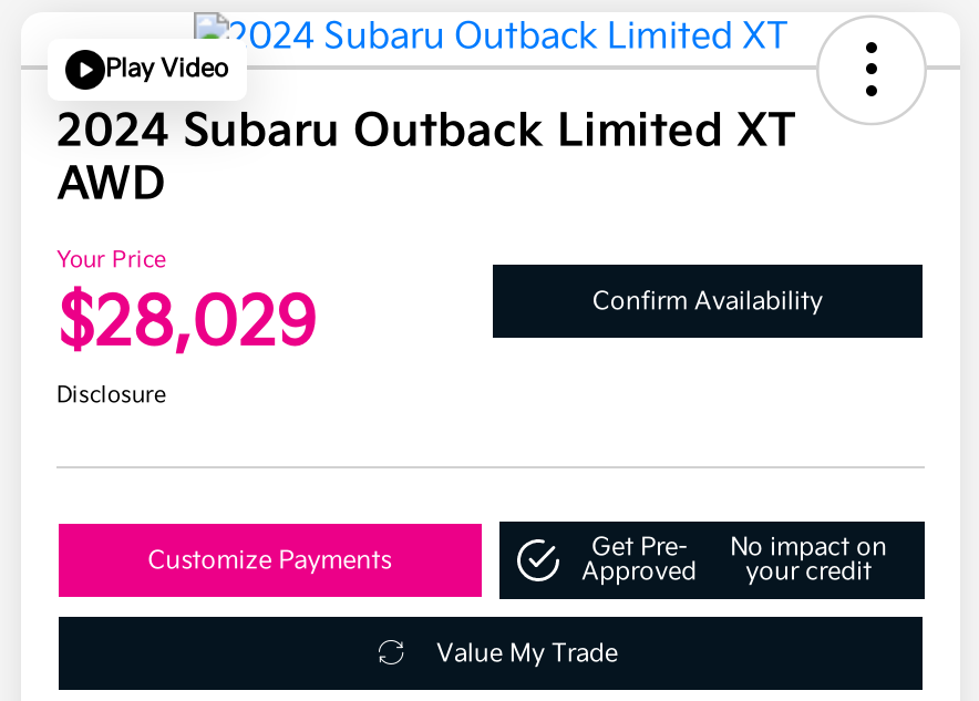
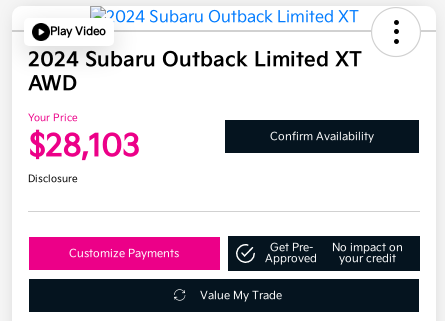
- $28,029
+ $28,103
